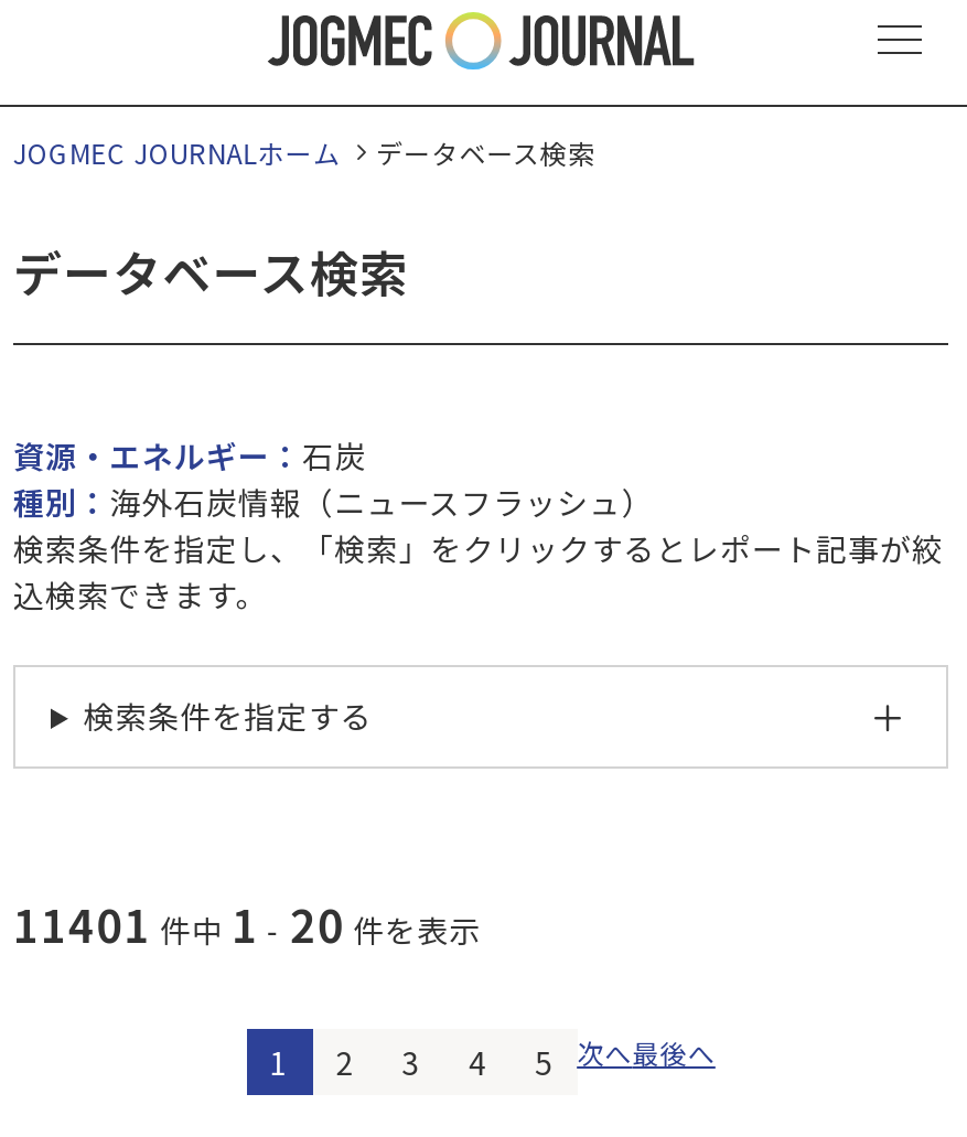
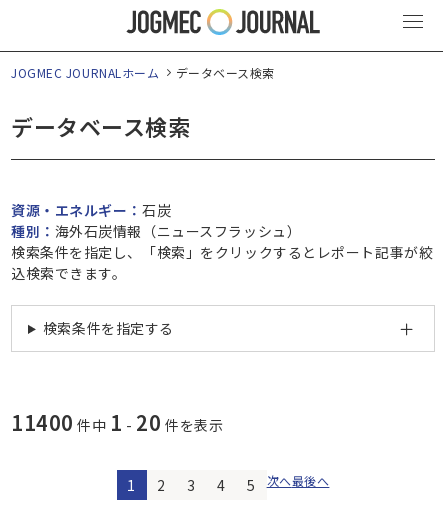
- 11401件中1 - 20件を表示
+ 11400件中1 - 20件を表示
